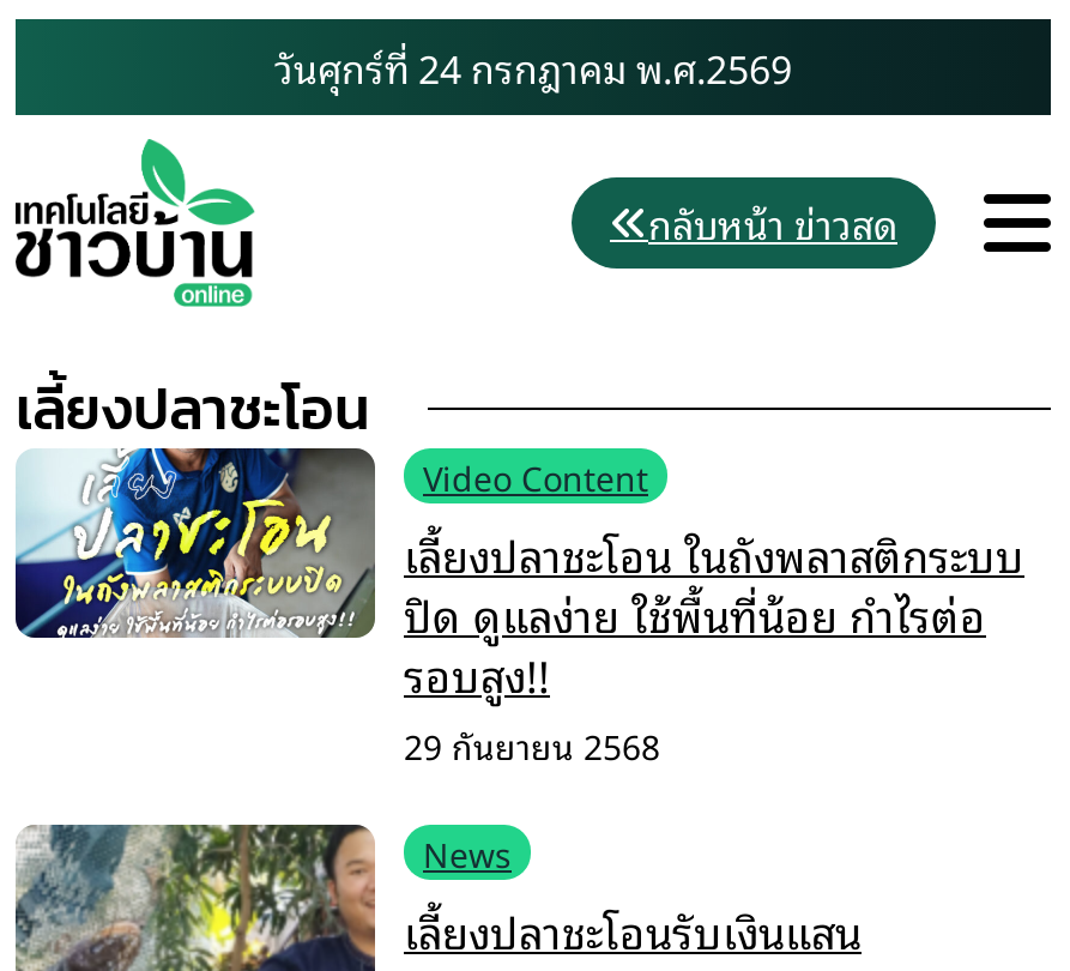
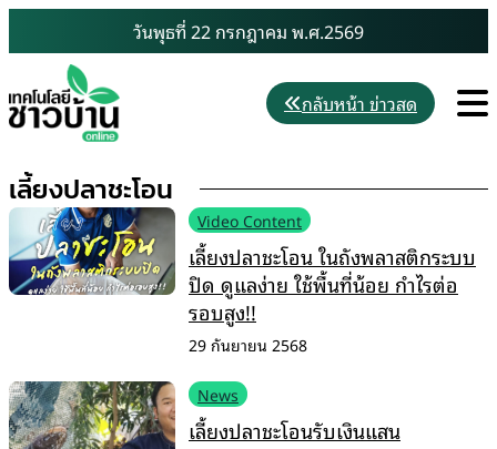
- วันศุกร์ที่ 24 กรกฎาคม พ.ศ.2569
+ วันพุธที่ 22 กรกฎาคม พ.ศ.2569
